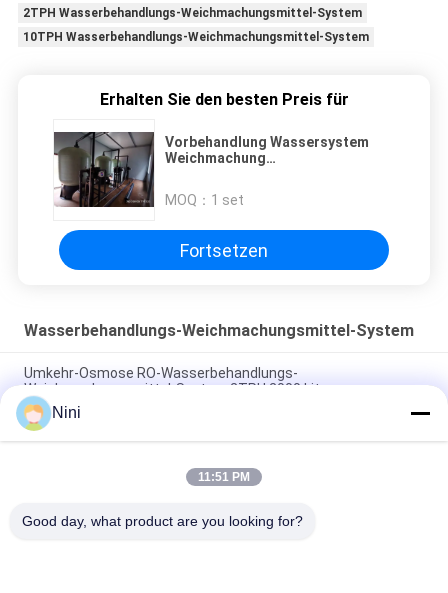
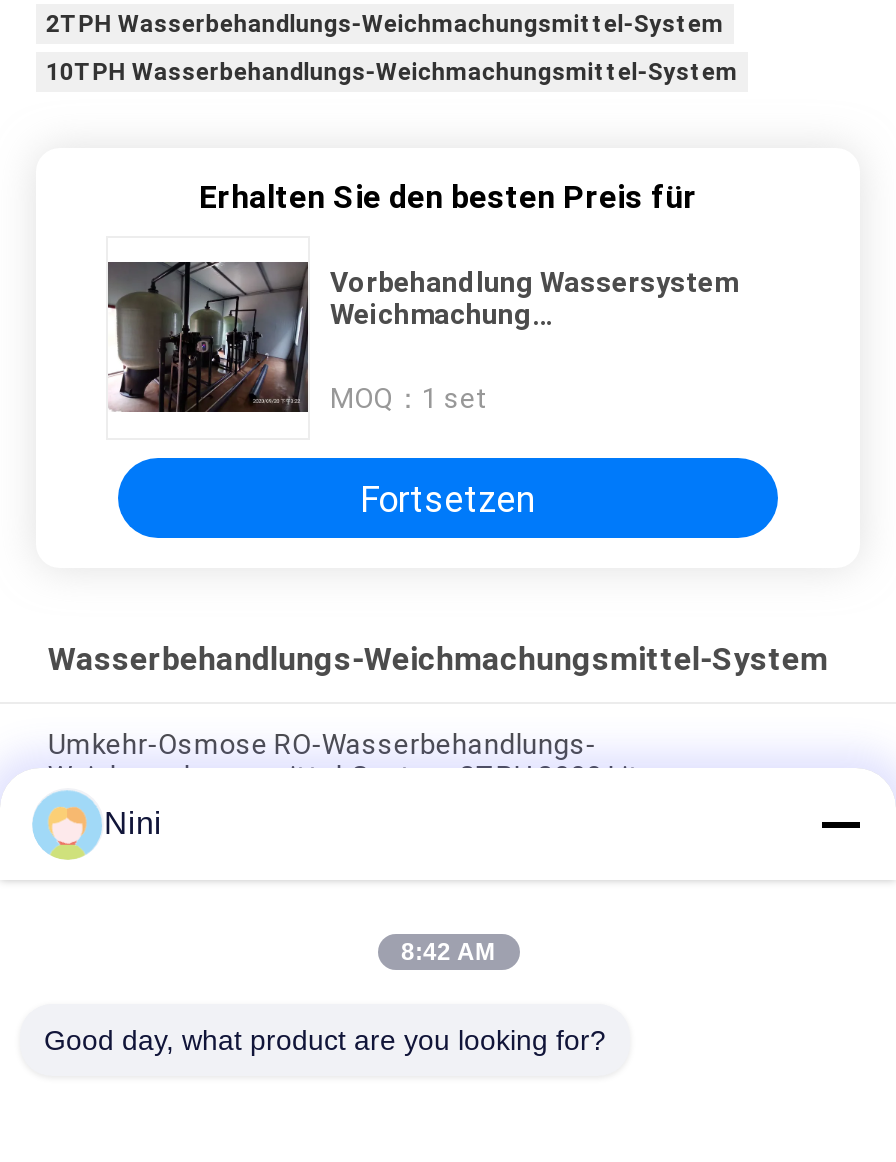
- 11:51 PM
+ 8:42 AM
